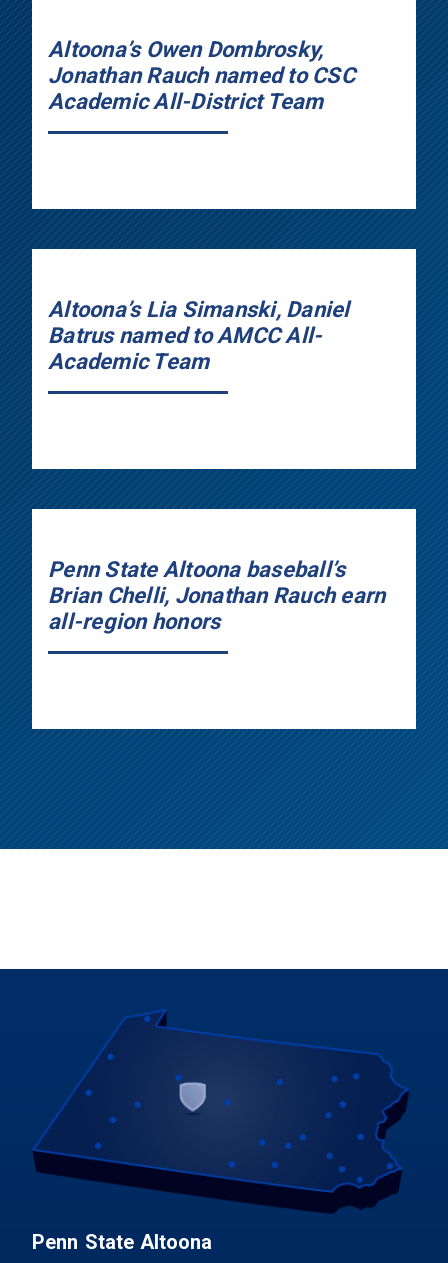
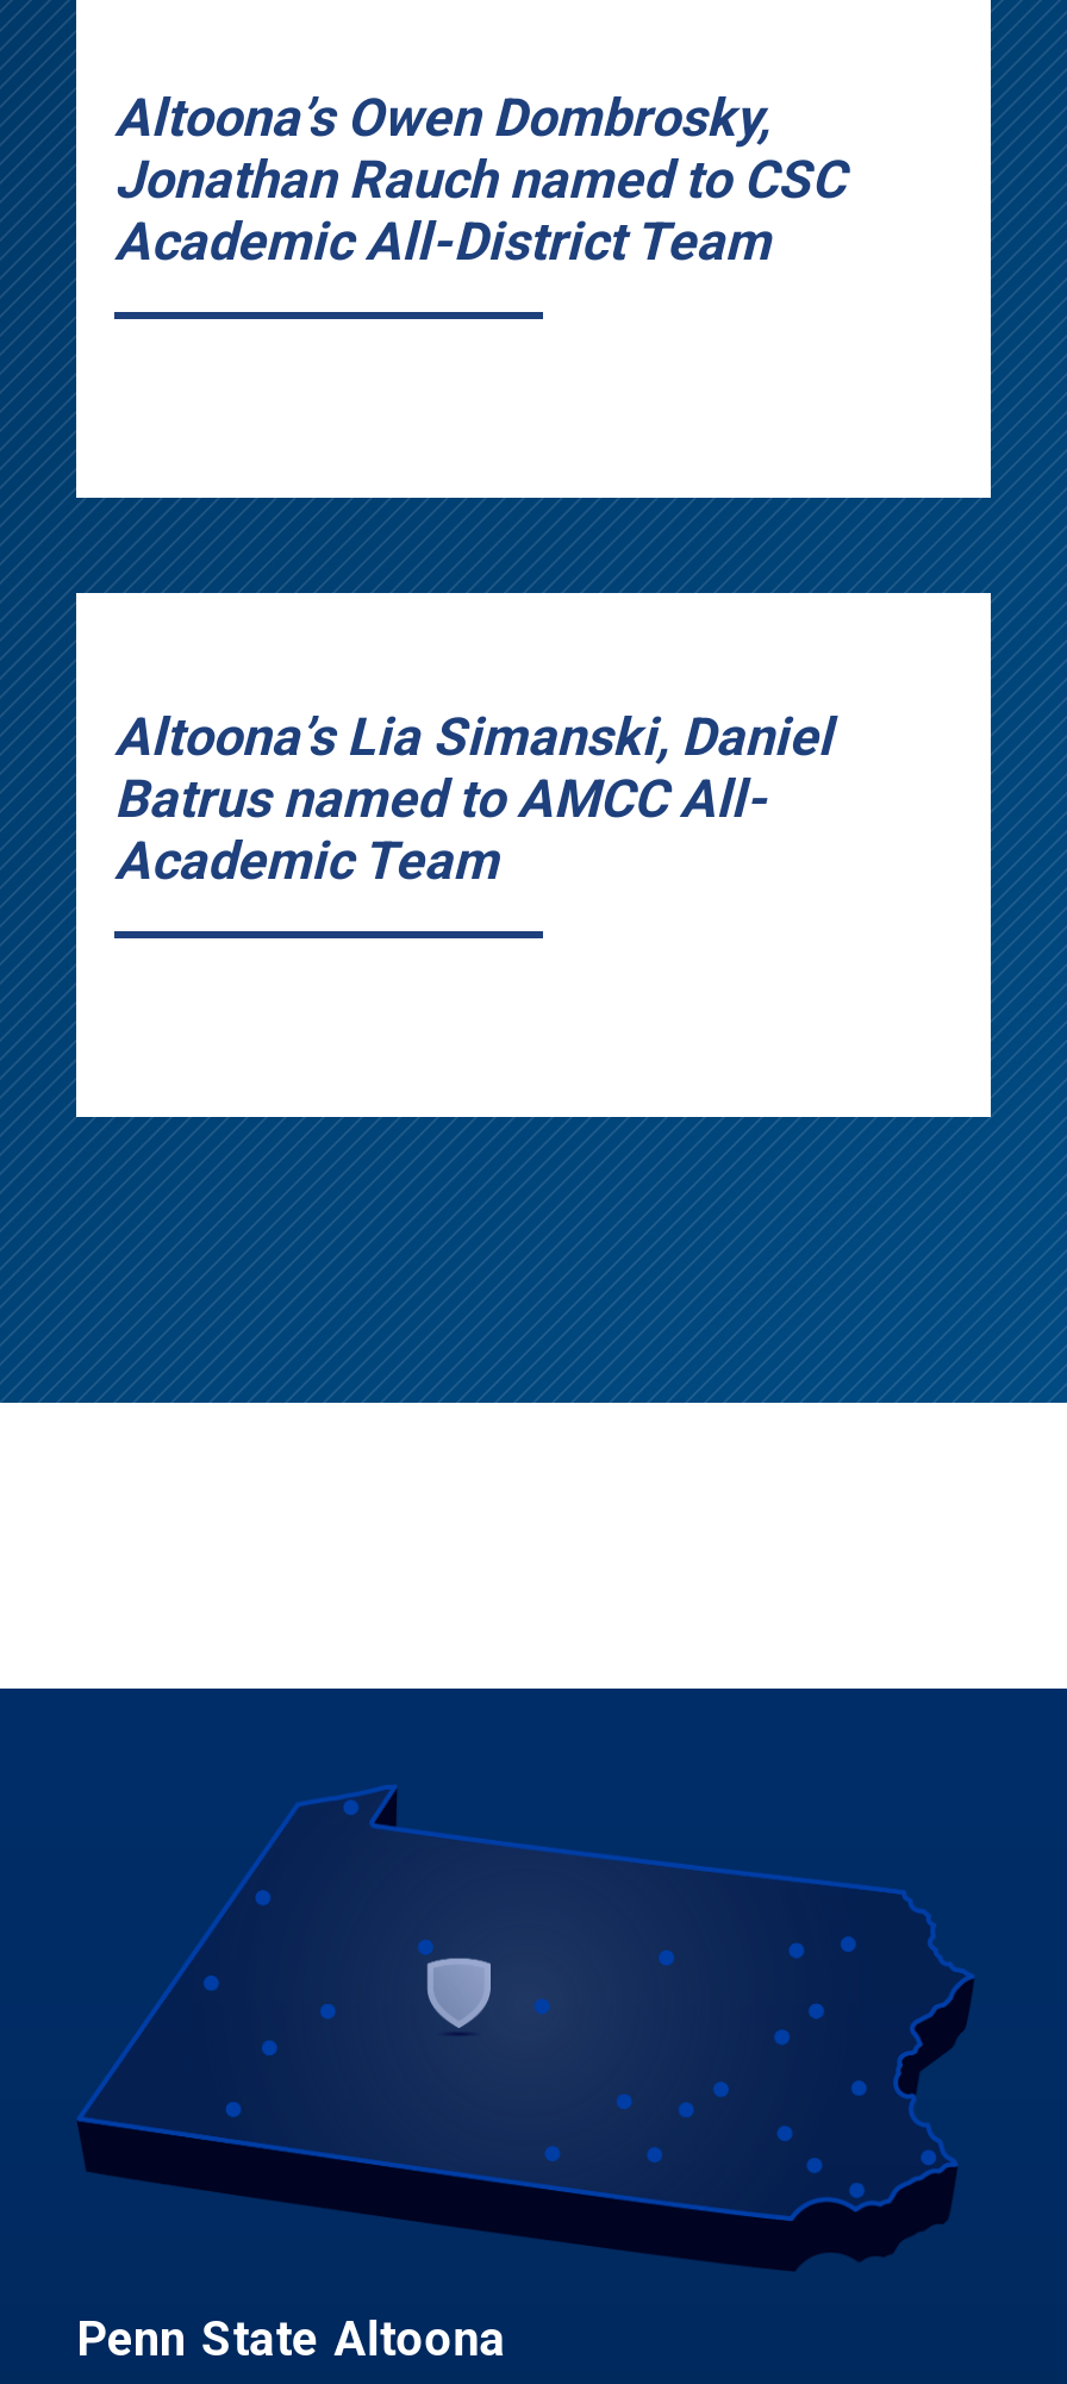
- Penn State Altoona baseball’s
- Brian Chelli, Jonathan Rauch earn
- all-region honors
